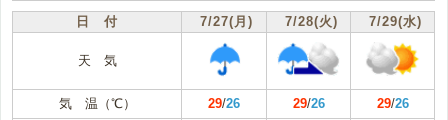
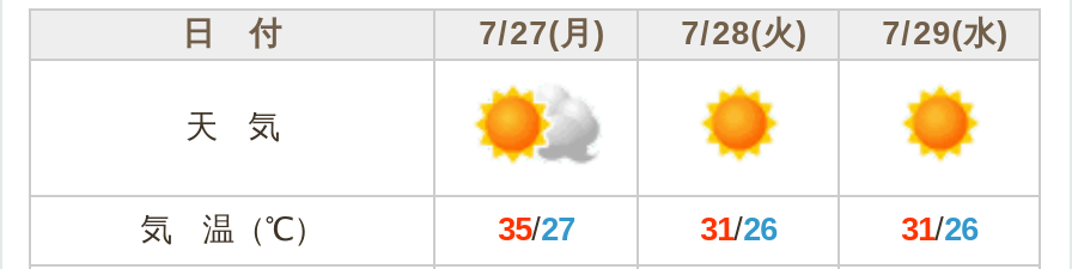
- [image]
- 29/26
+ [image]
+ 35/27

- [image]
- 29/26
+ [image]
+ 31/26

- [image]
- 29/26
+ [image]
+ 31/26
